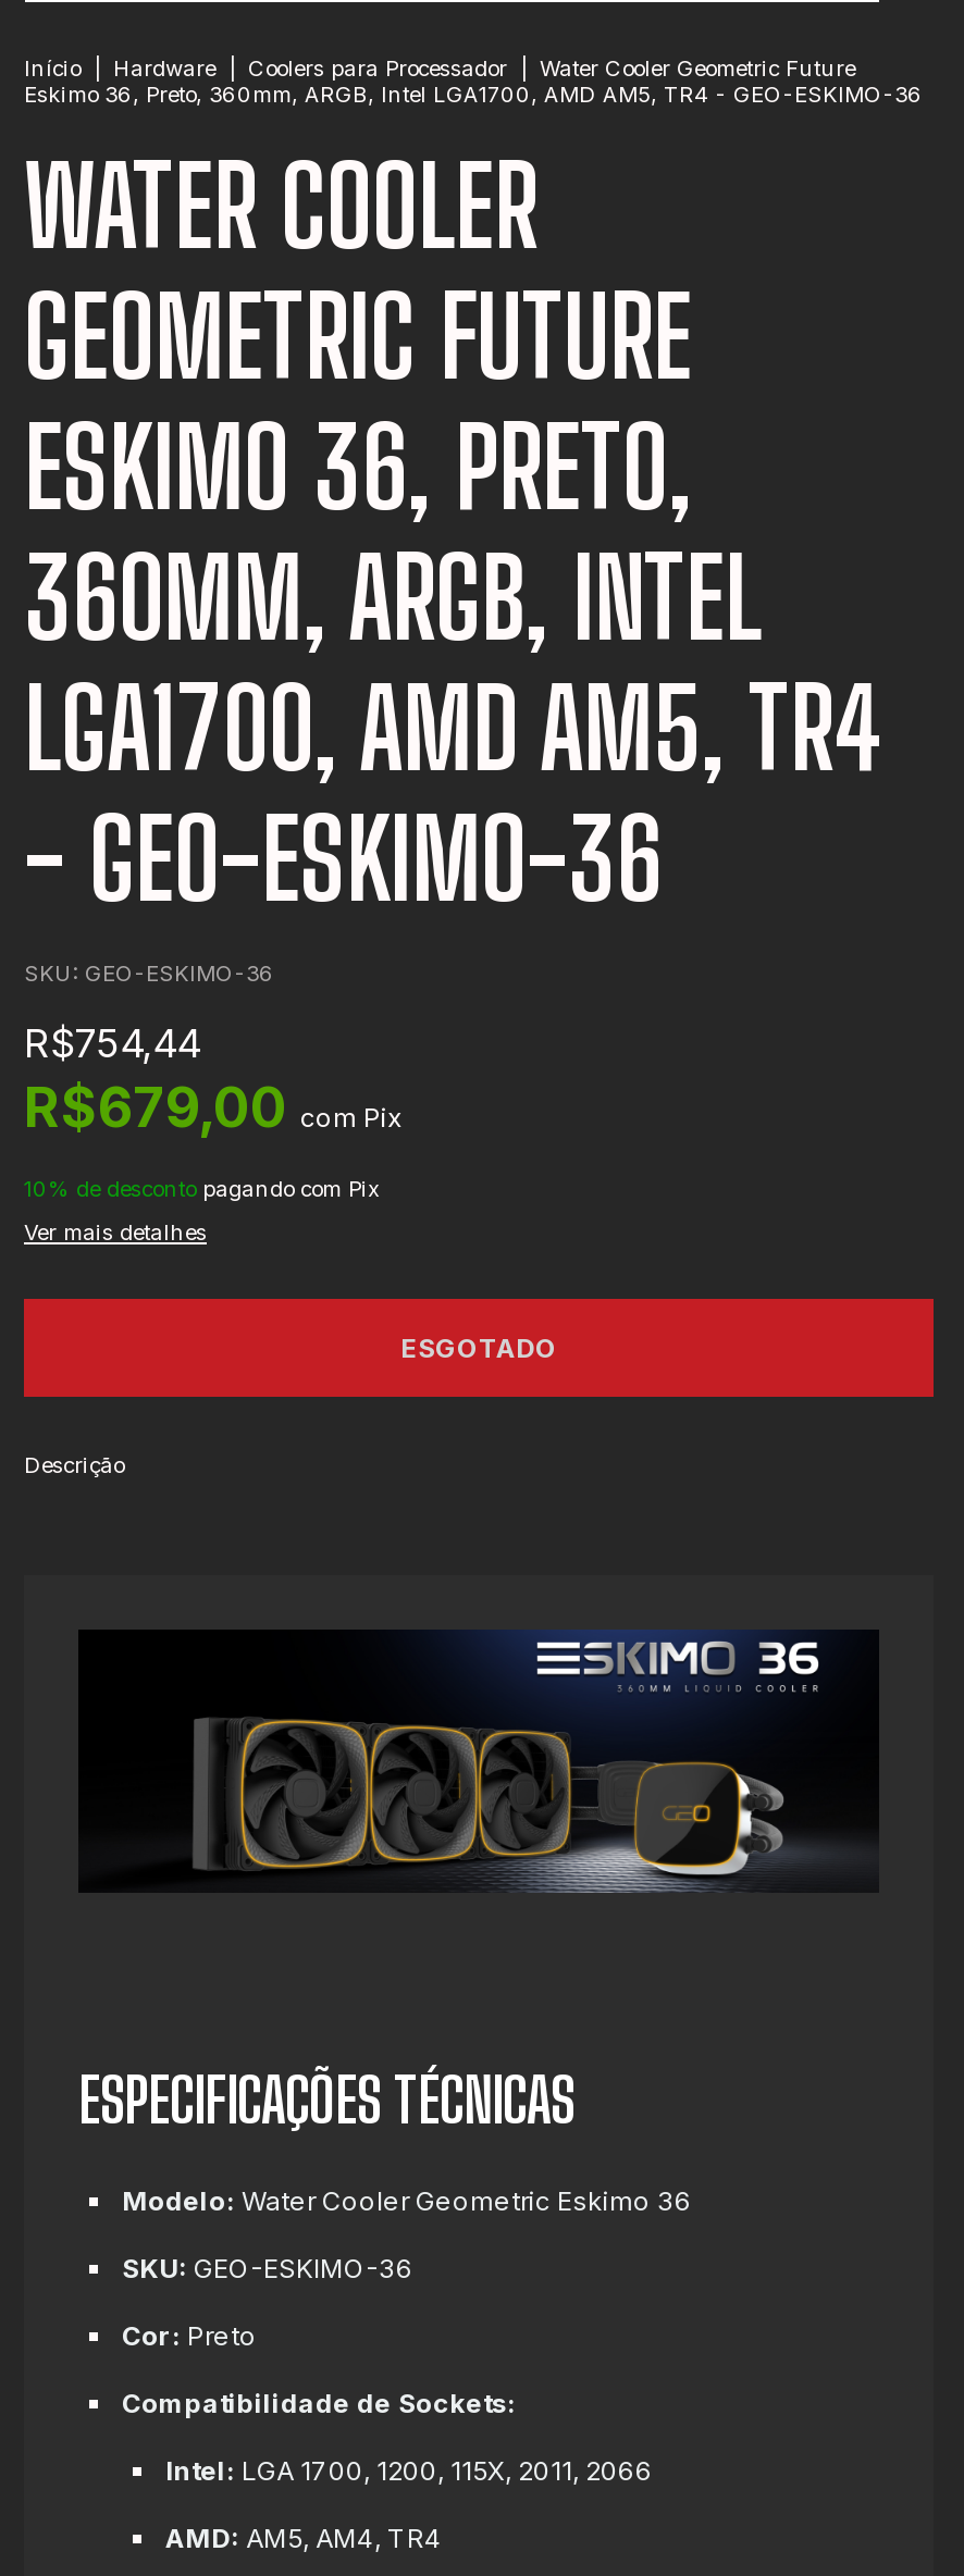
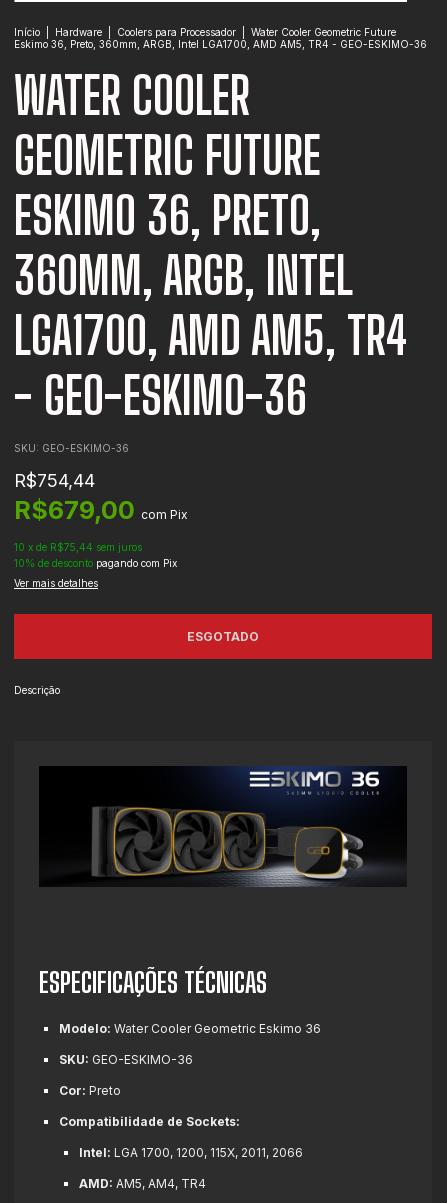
+ 10 x de R$75,44 sem juros
